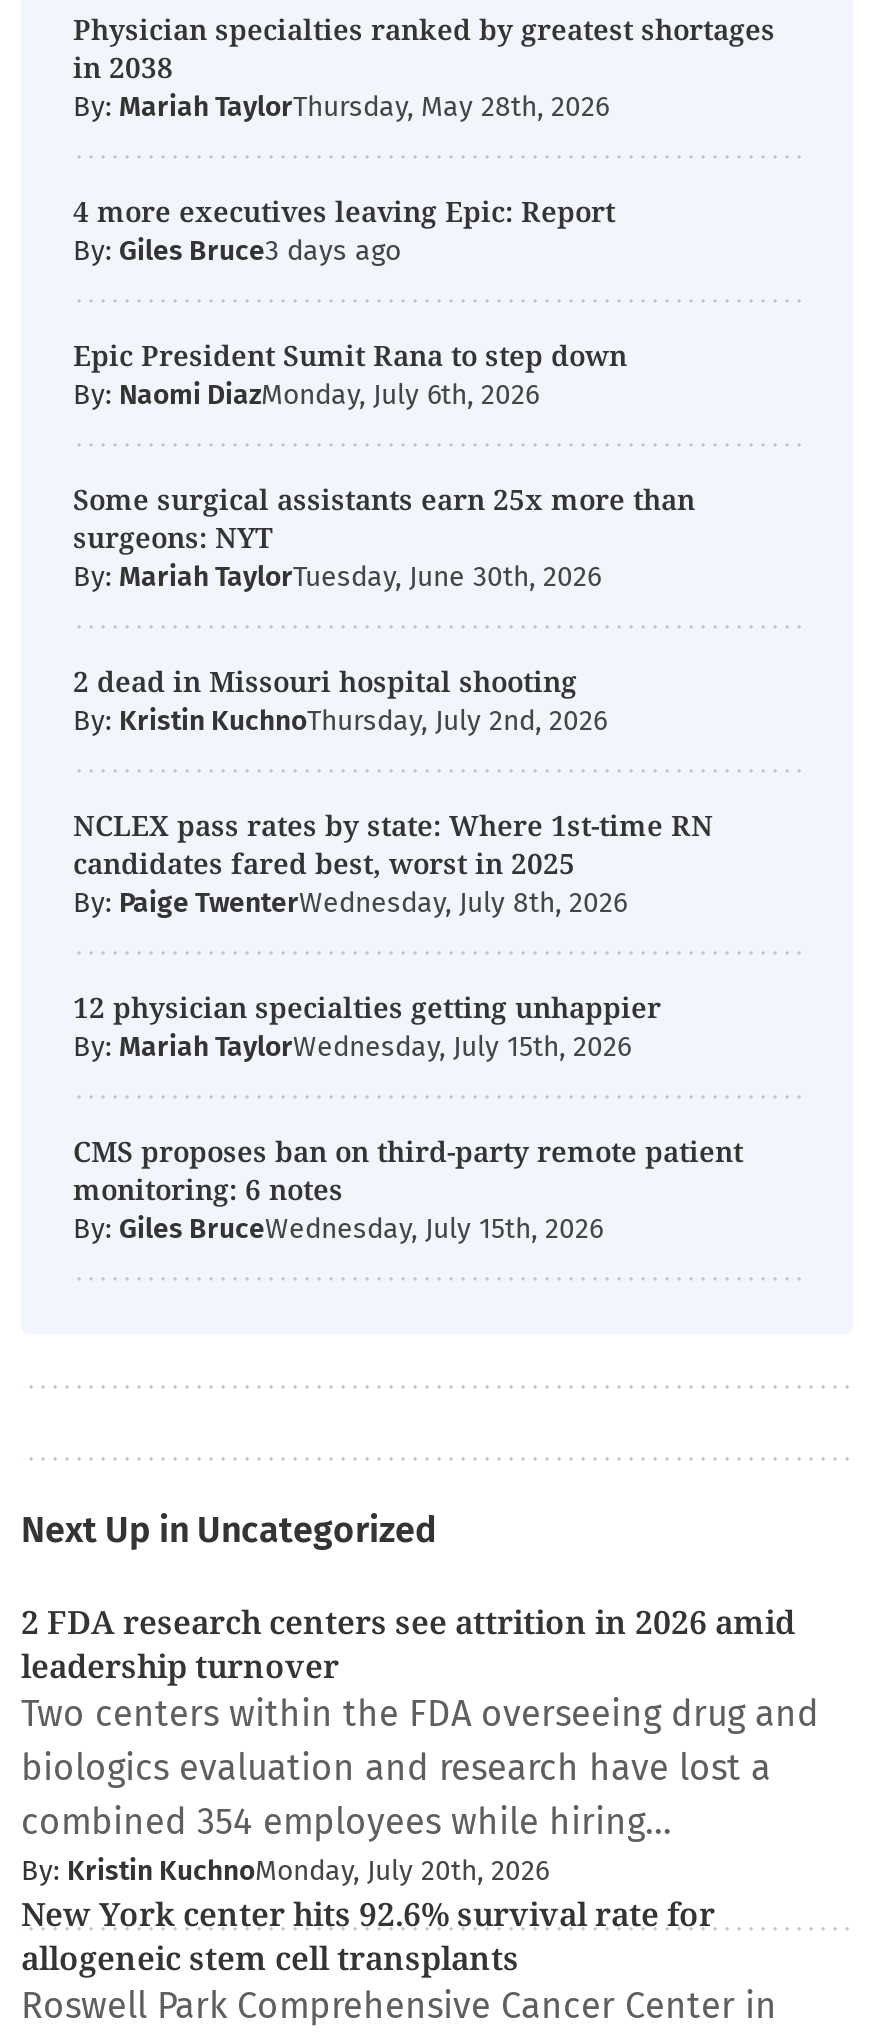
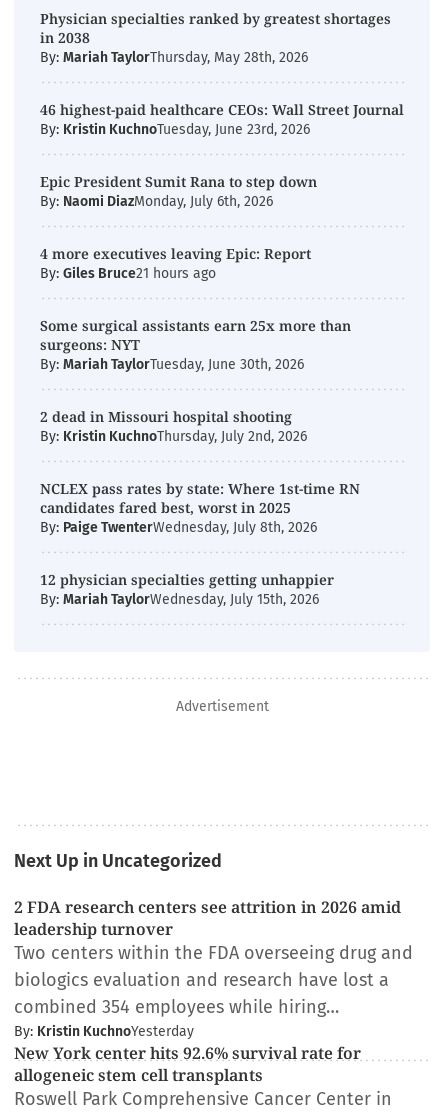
moved down: 4 more executives leaving Epic: Report

- By: Giles Bruce
+ 46 highest-paid healthcare CEOs: Wall Street Journal
+ By: Kristin KuchnoTuesday, June 23rd, 2026

+ By: Giles Bruce21 hours ago

- CMS proposes ban on third-party remote patient
- monitoring: 6 notes
- By: Giles BruceWednesday, July 15th, 2026
+ Advertisement

- By: Kristin KuchnoMonday, July 20th, 2026
+ By: Kristin KuchnoYesterday
